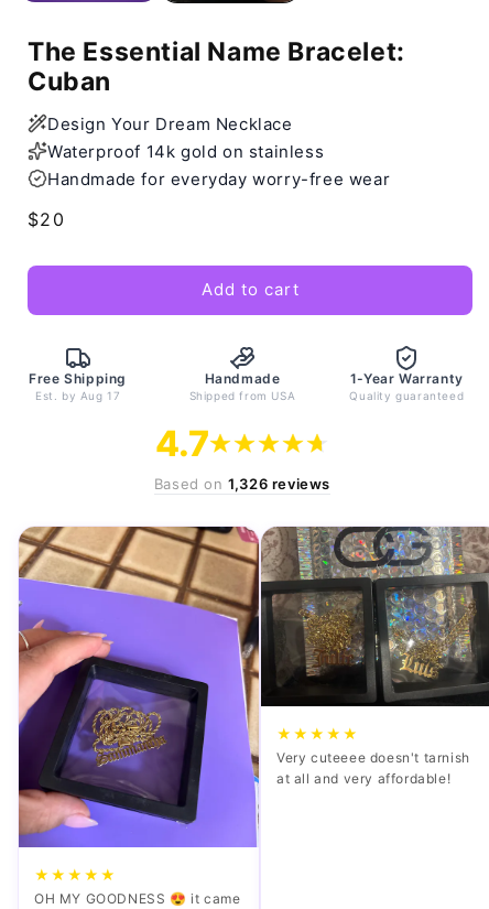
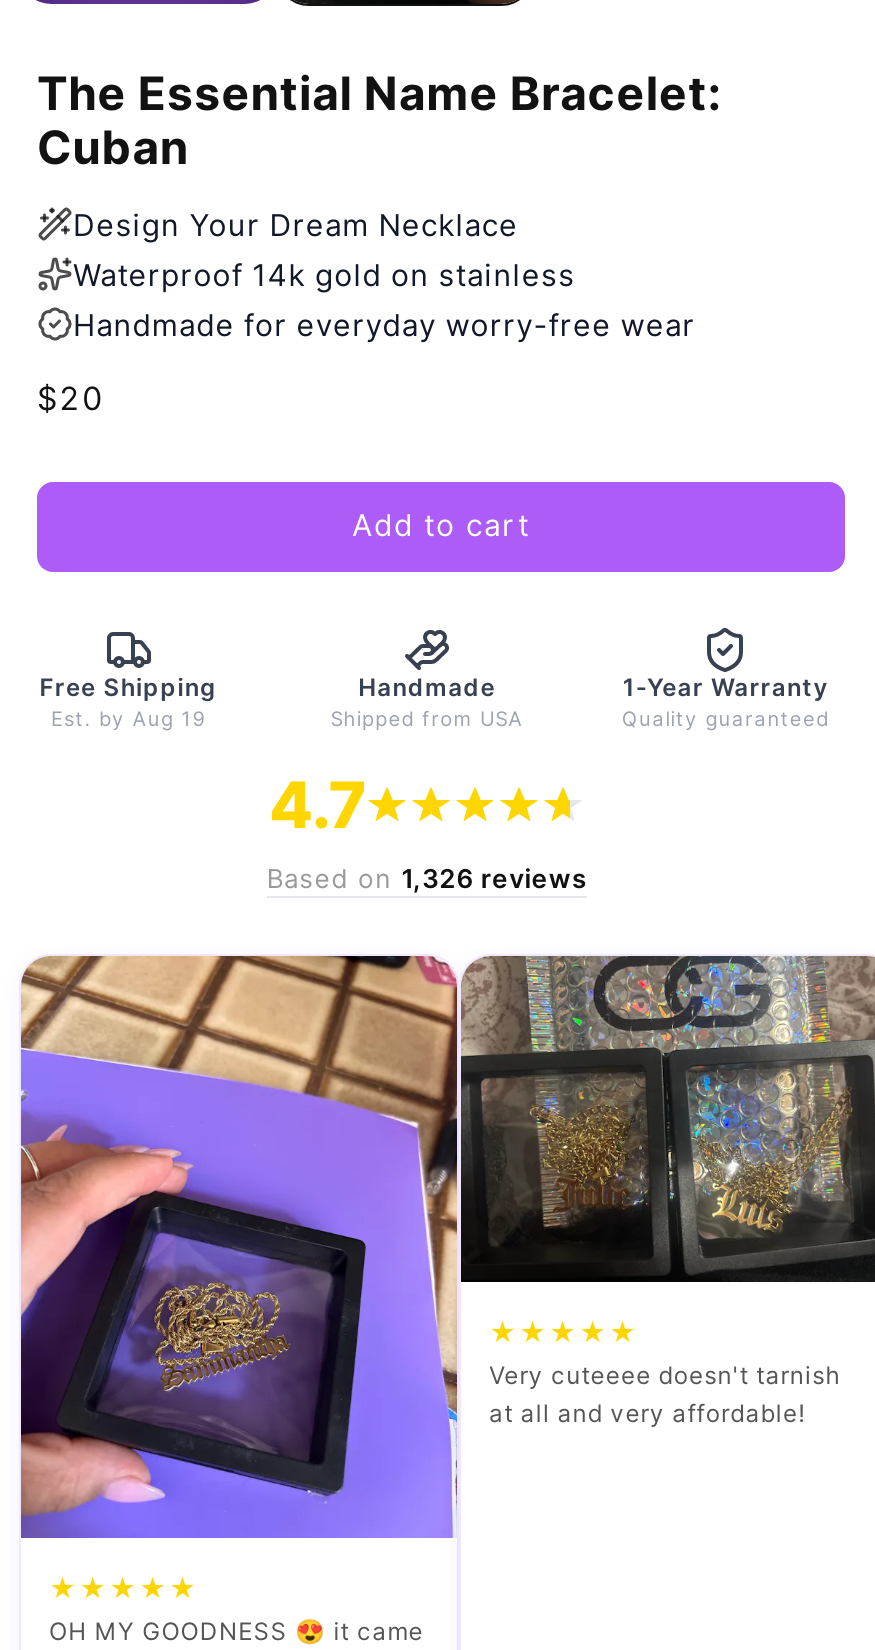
- Est. by Aug 17
+ Est. by Aug 19
